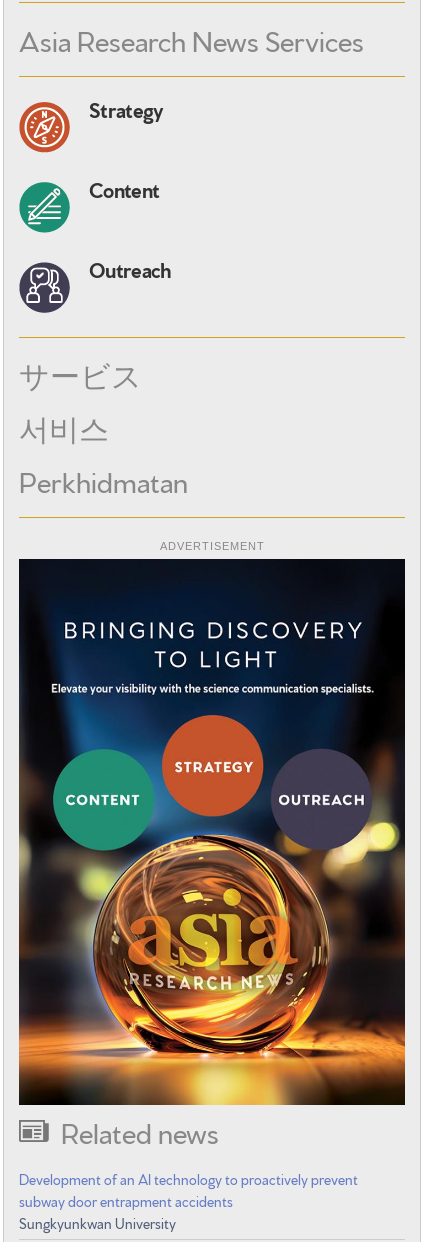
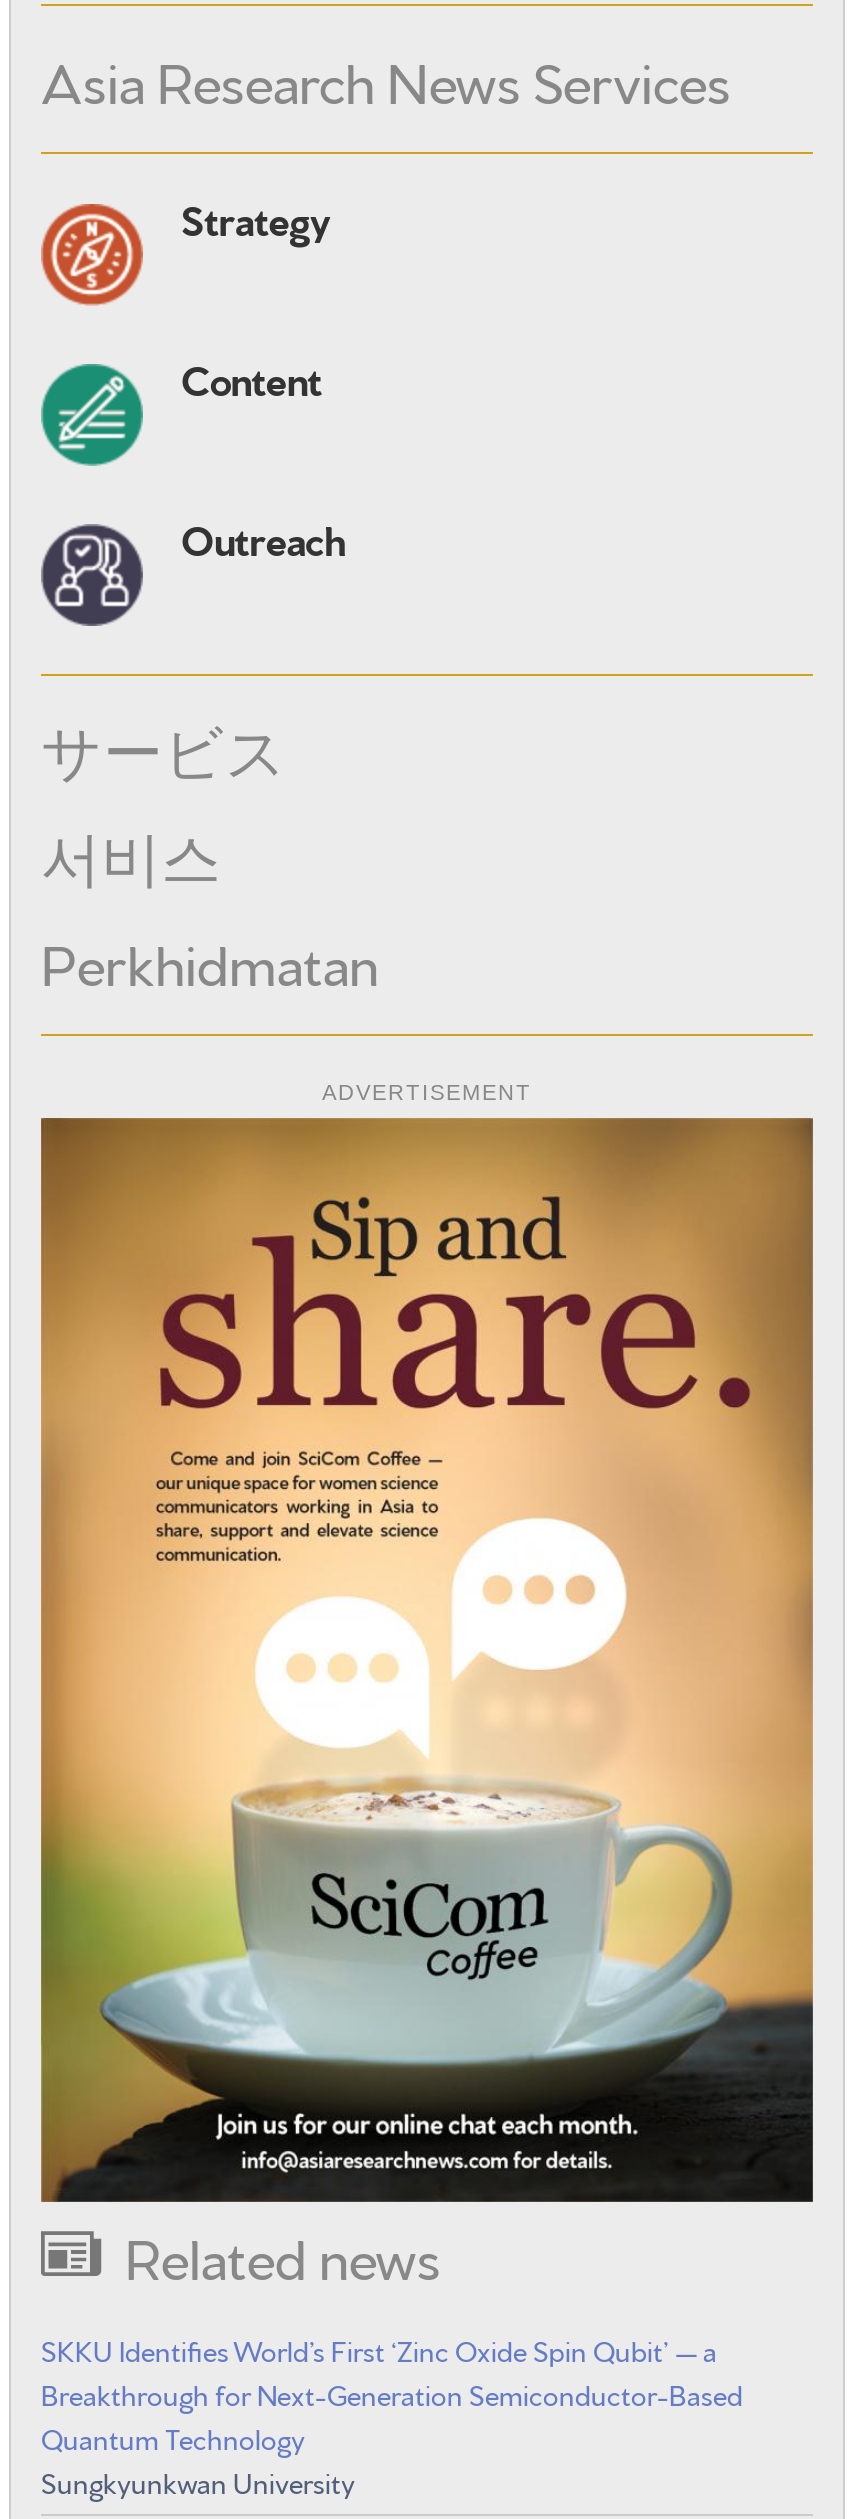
- [image]
+ [image]

- Development of an AI technology to proactively prevent
- subway door entrapment accidents
+ SKKU Identifies World’s First ‘Zinc Oxide Spin Qubit’ — a
+ Breakthrough for Next-Generation Semiconductor-Based
+ Quantum Technology
